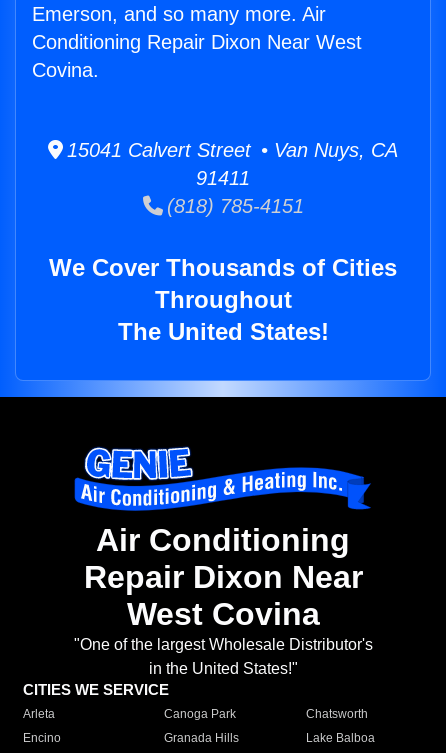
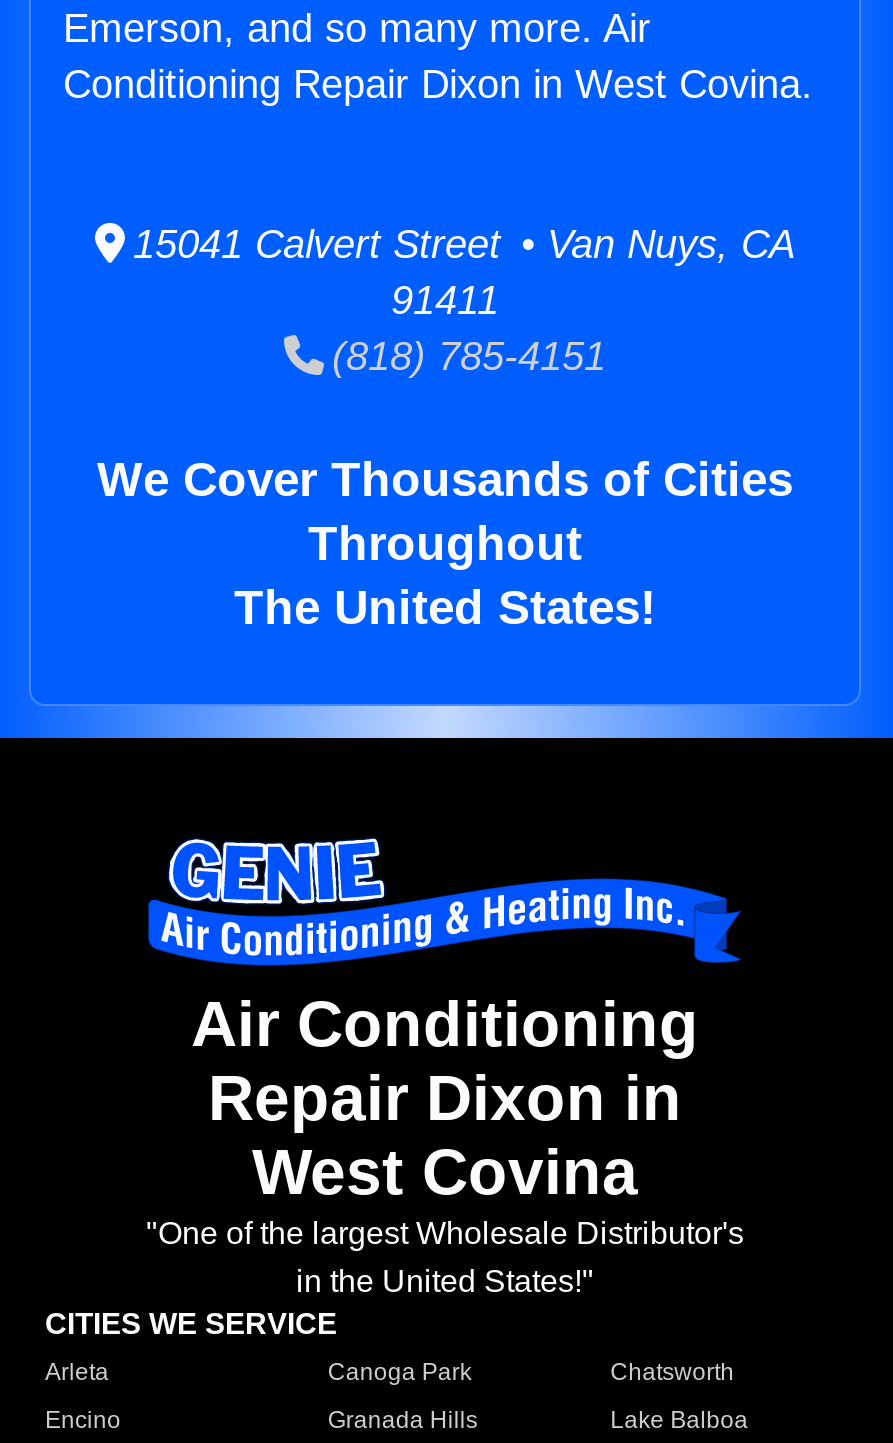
- Conditioning Repair Dixon Near West
- Covina.
+ Conditioning Repair Dixon in West Covina.

- Repair Dixon Near
+ Repair Dixon in
